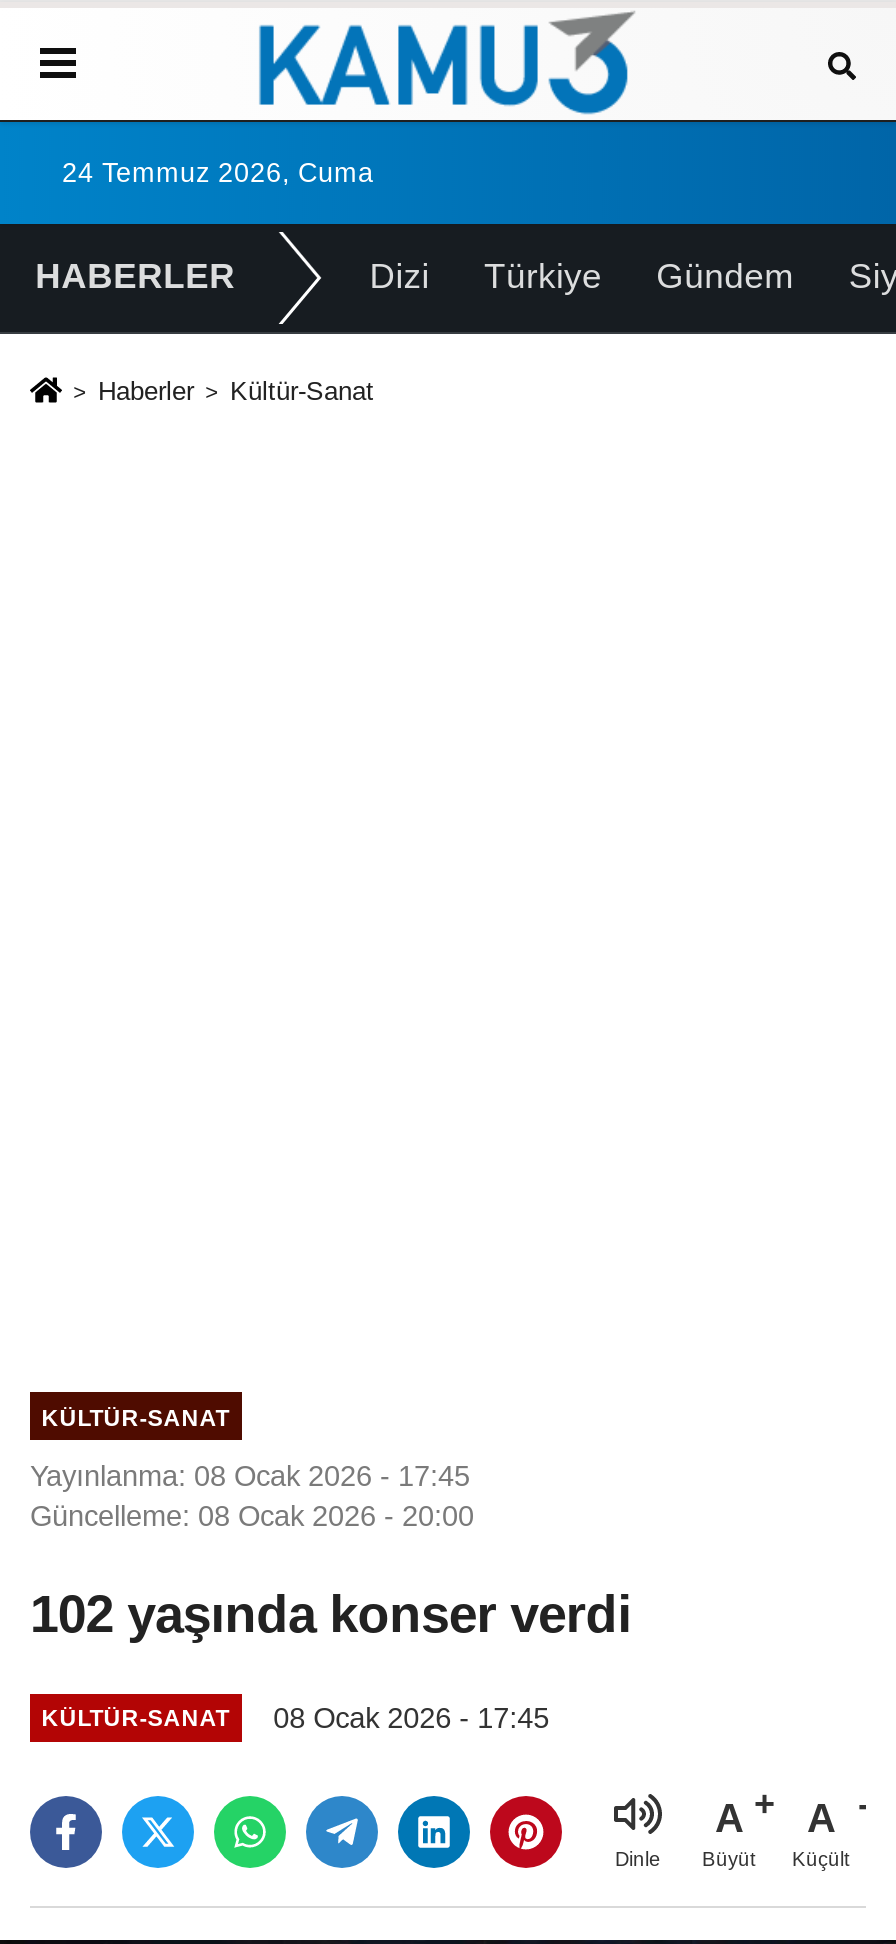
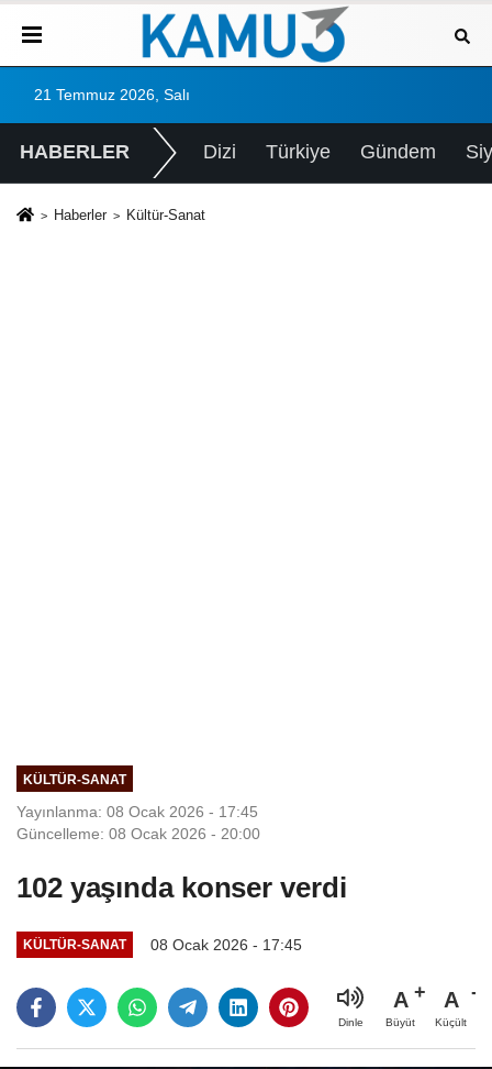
- 24 Temmuz 2026, Cuma
+ 21 Temmuz 2026, Salı
